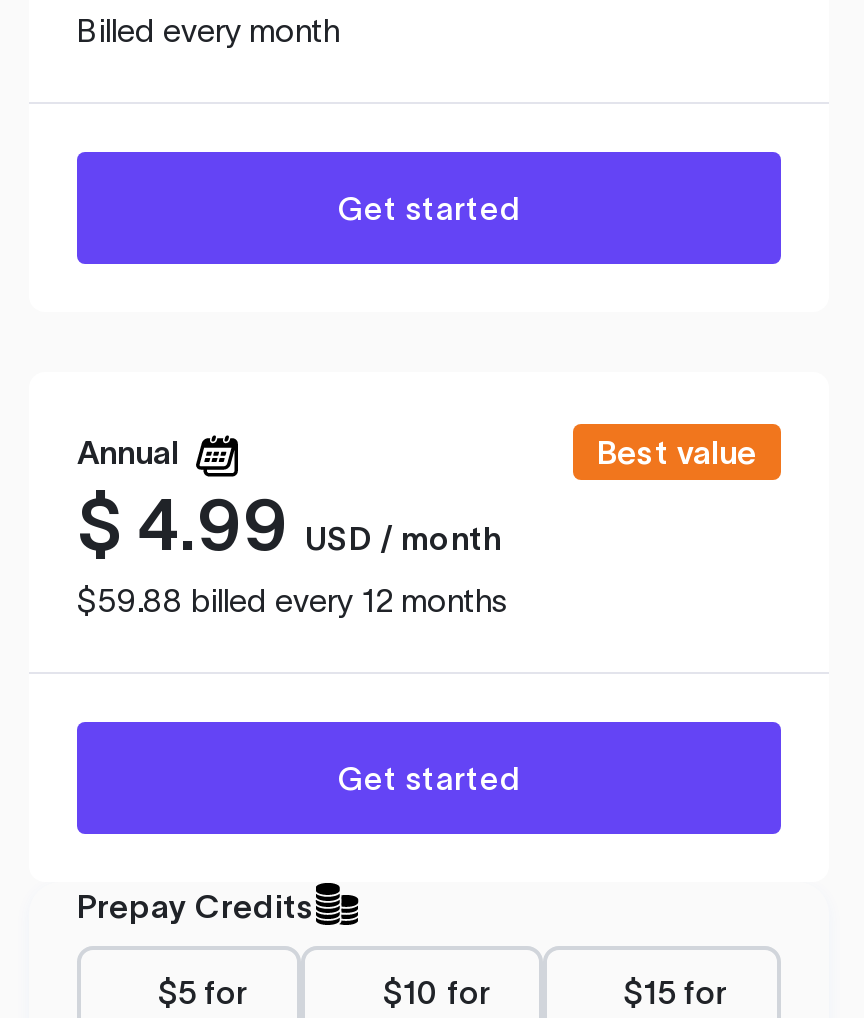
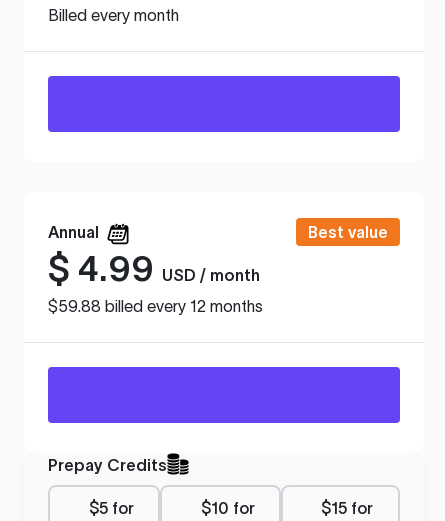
- Get started

- Get started
